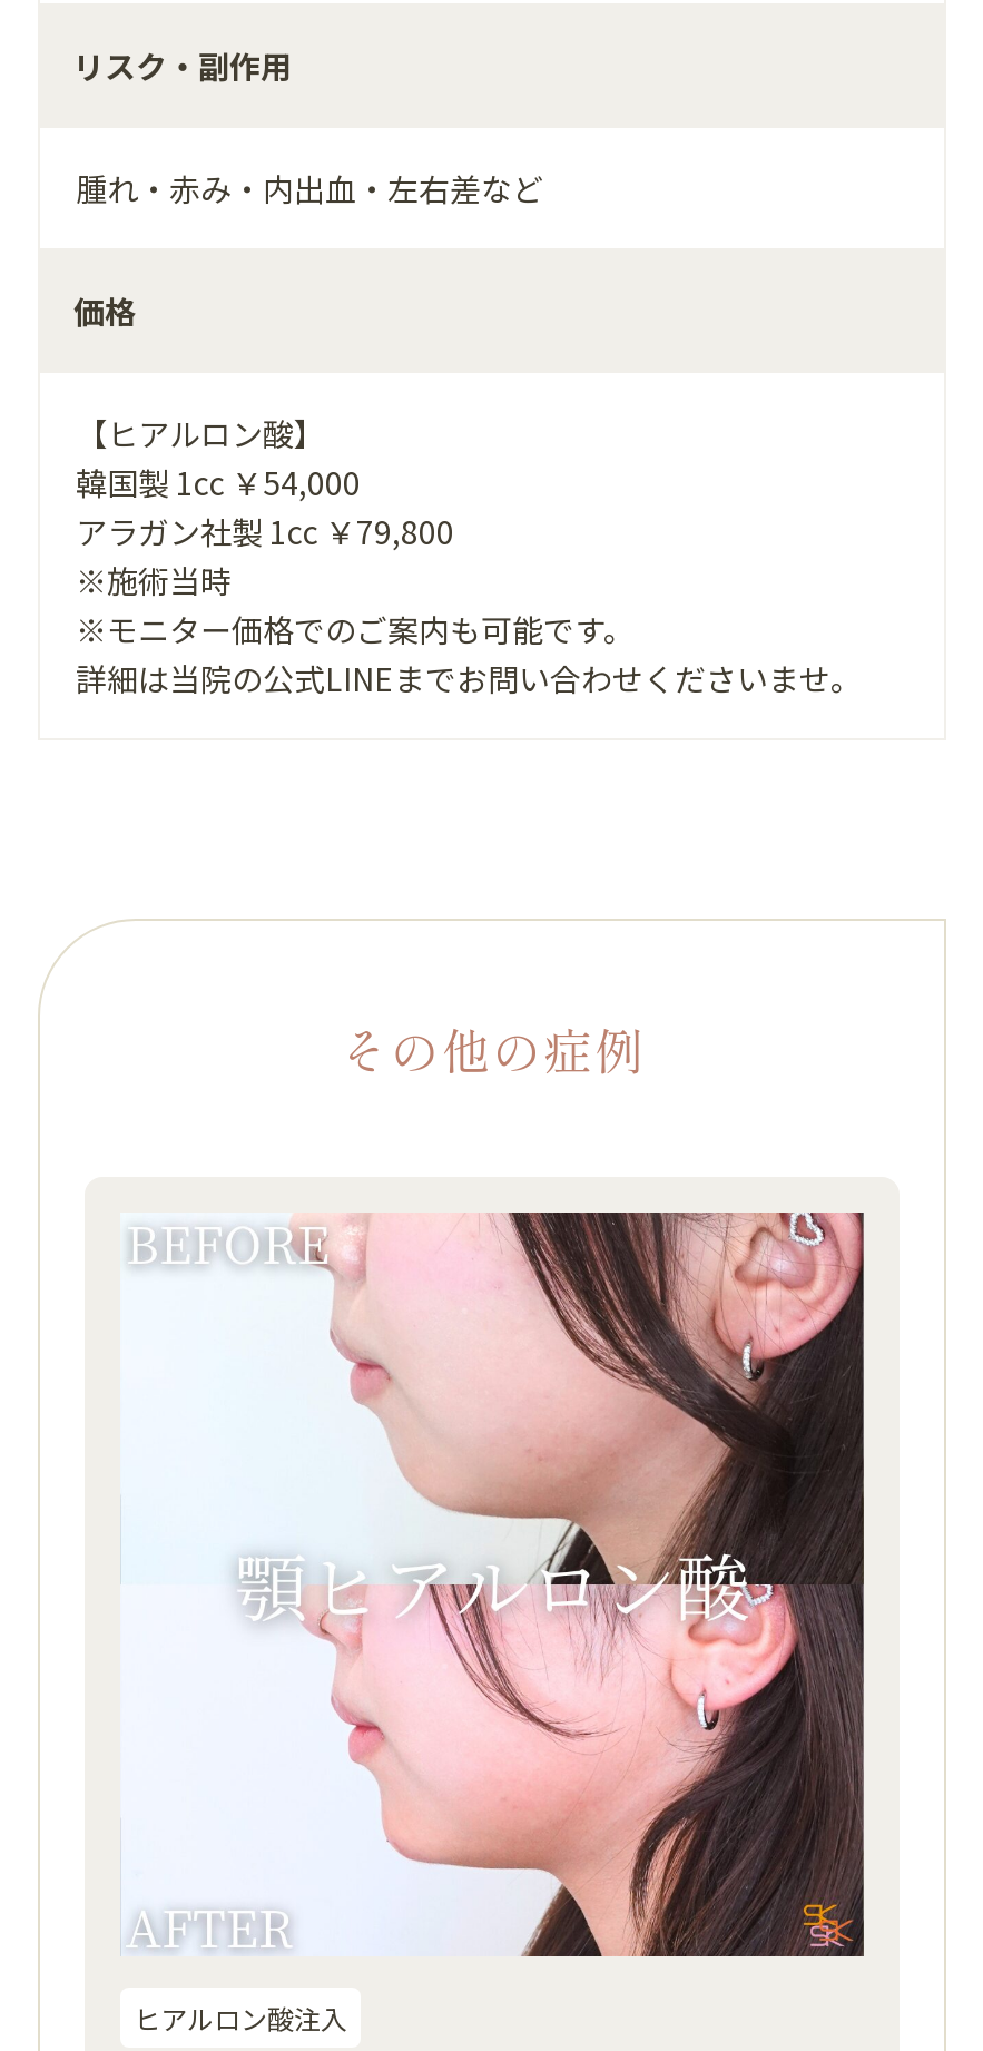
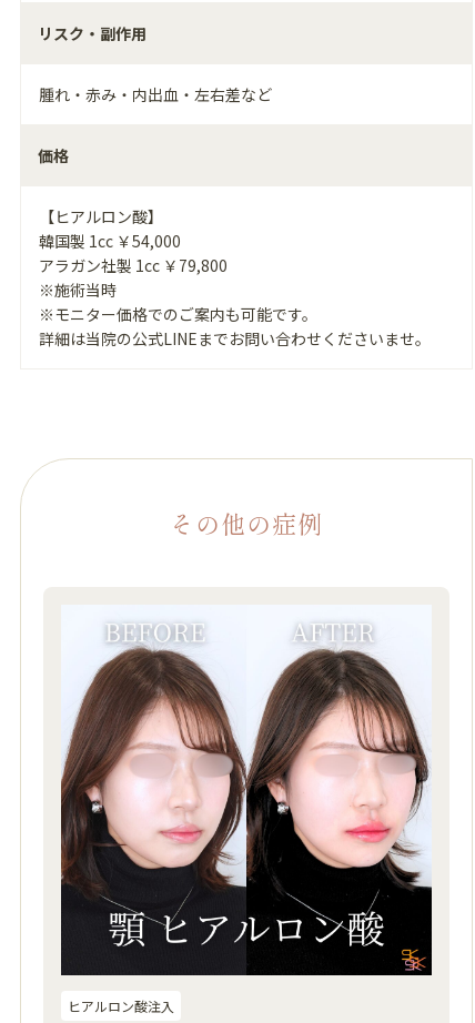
- [image]
+ [image]
